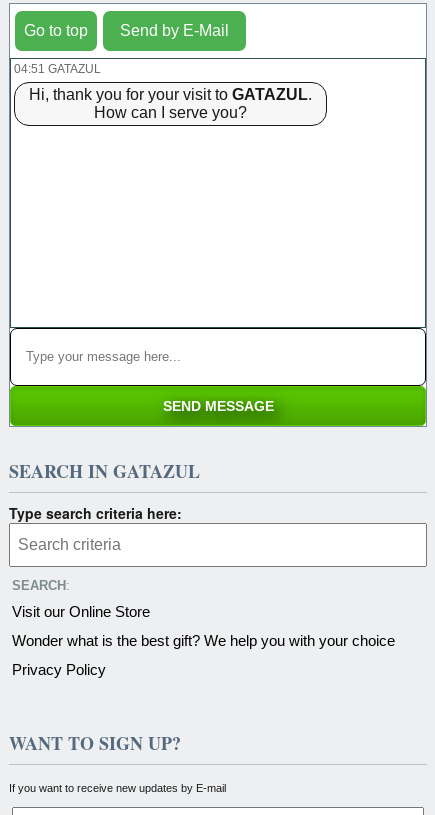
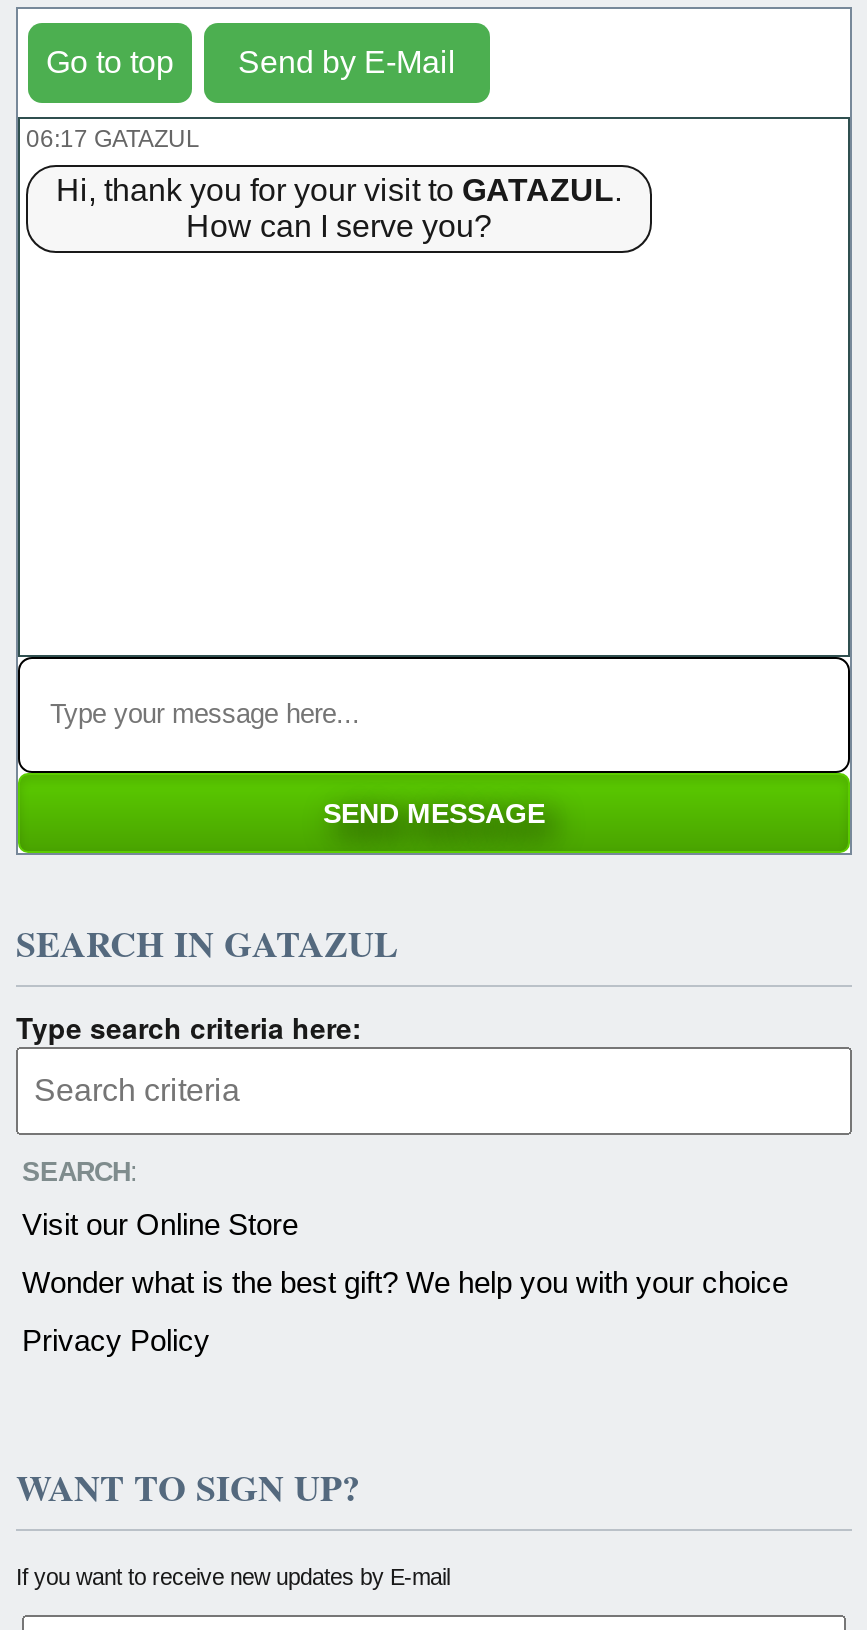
- 04:51 GATAZUL
+ 06:17 GATAZUL
